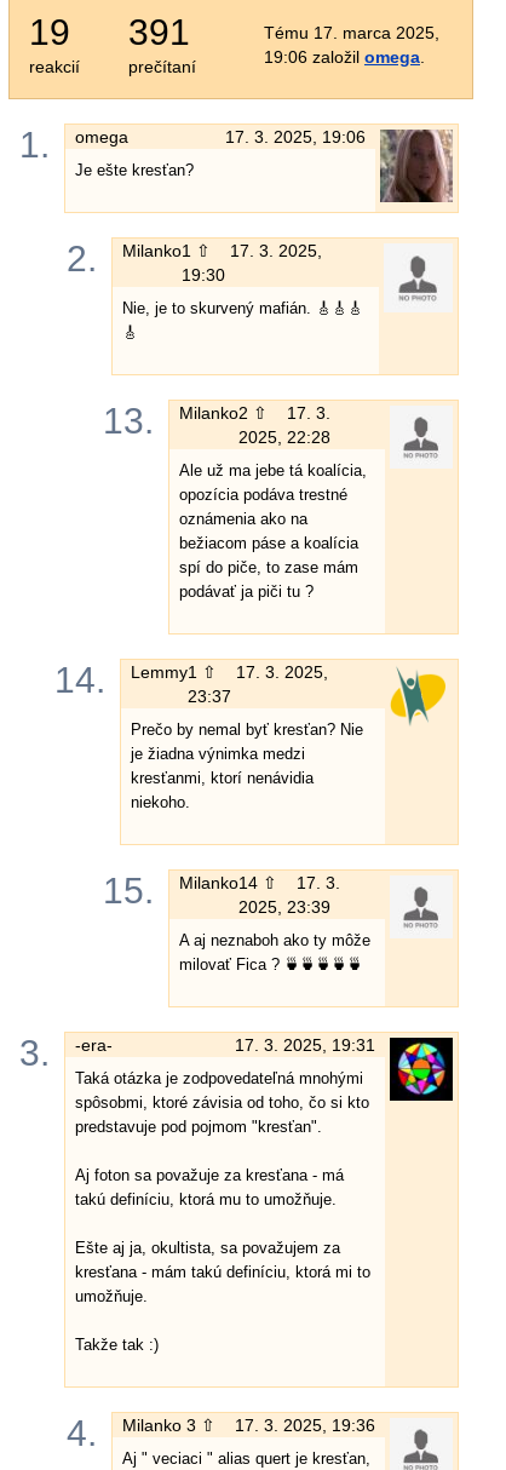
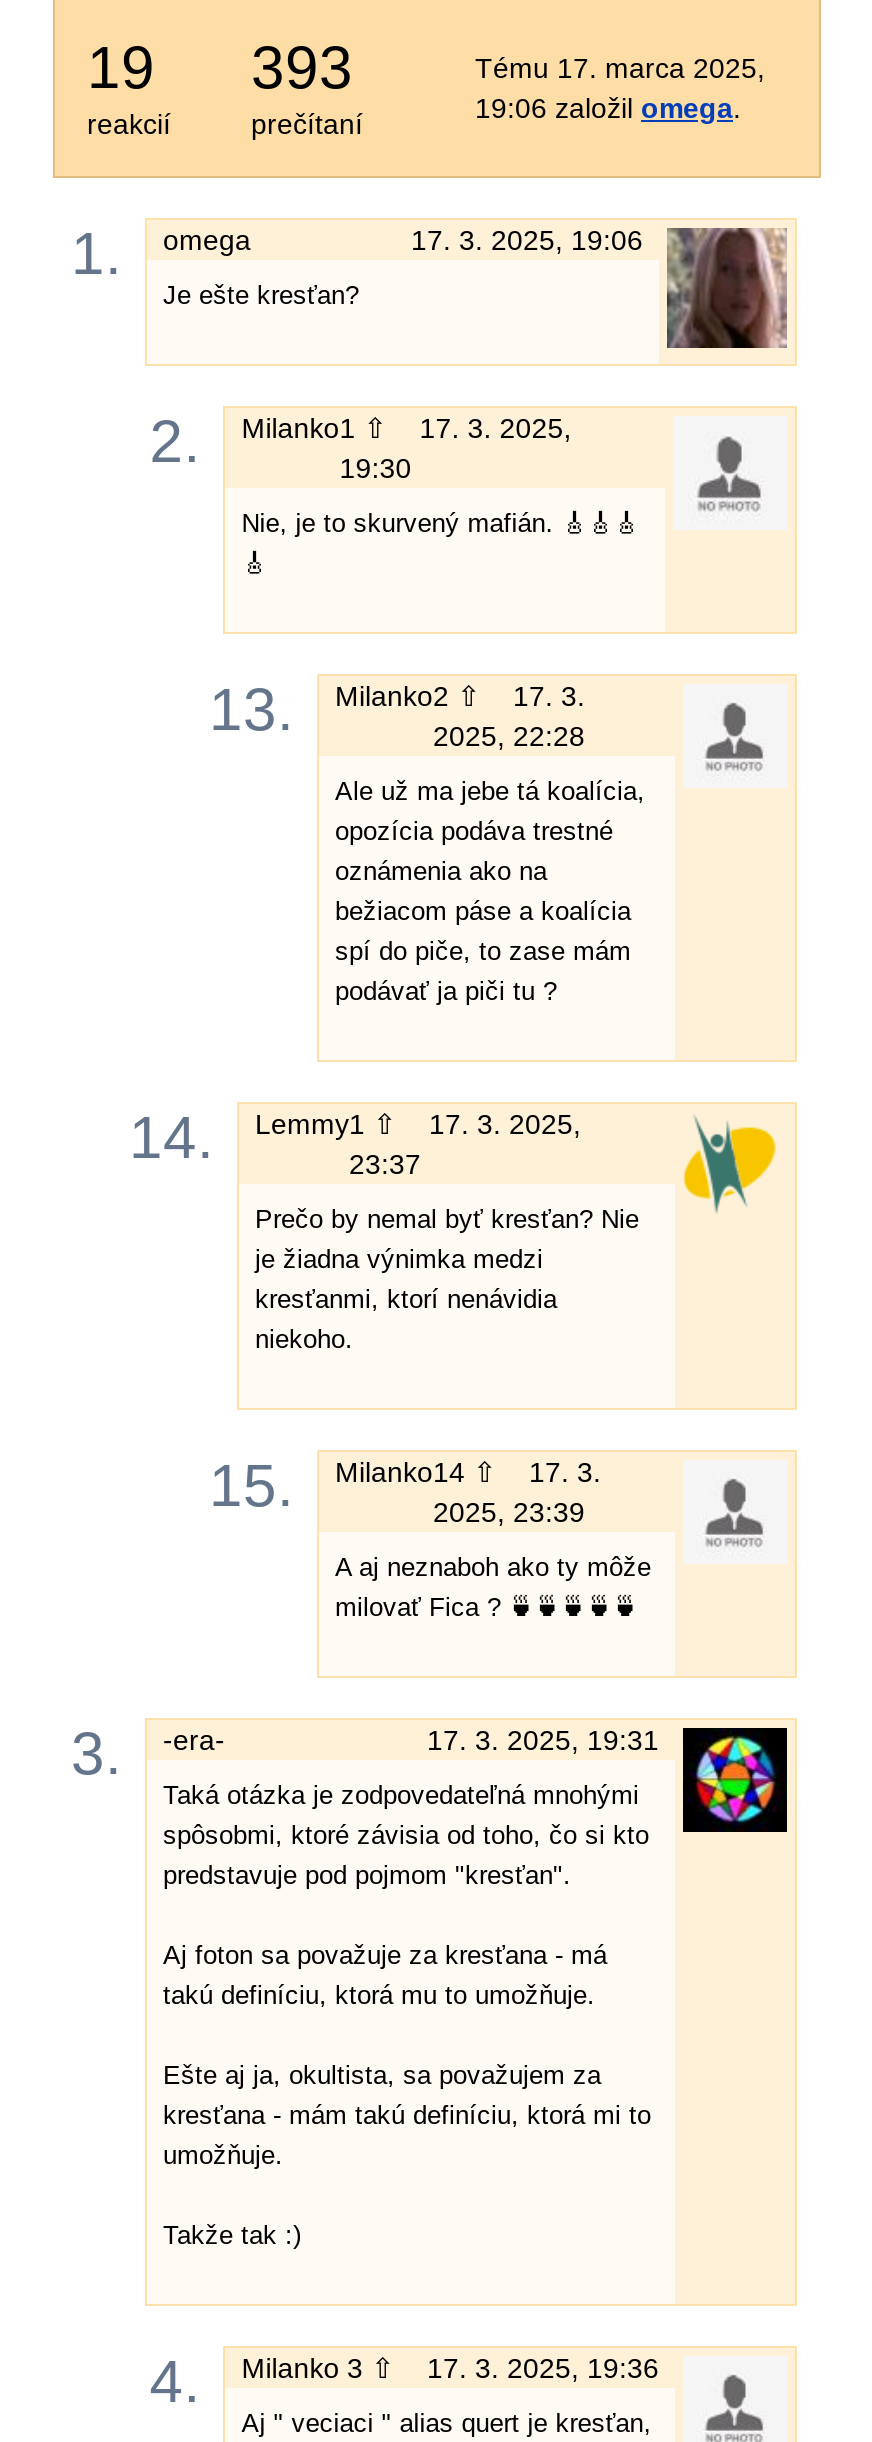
- 19 391
+ 19 393
